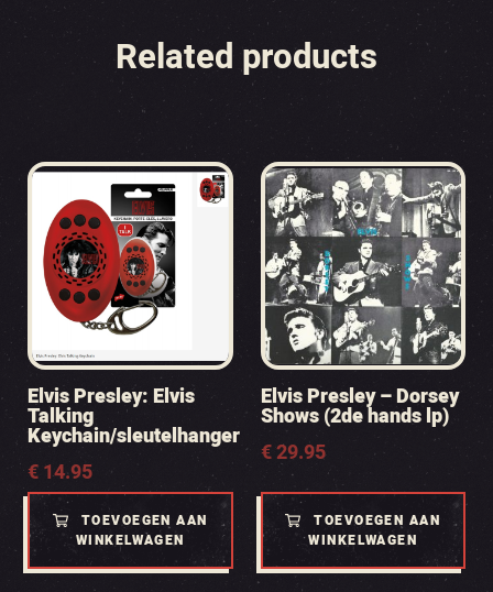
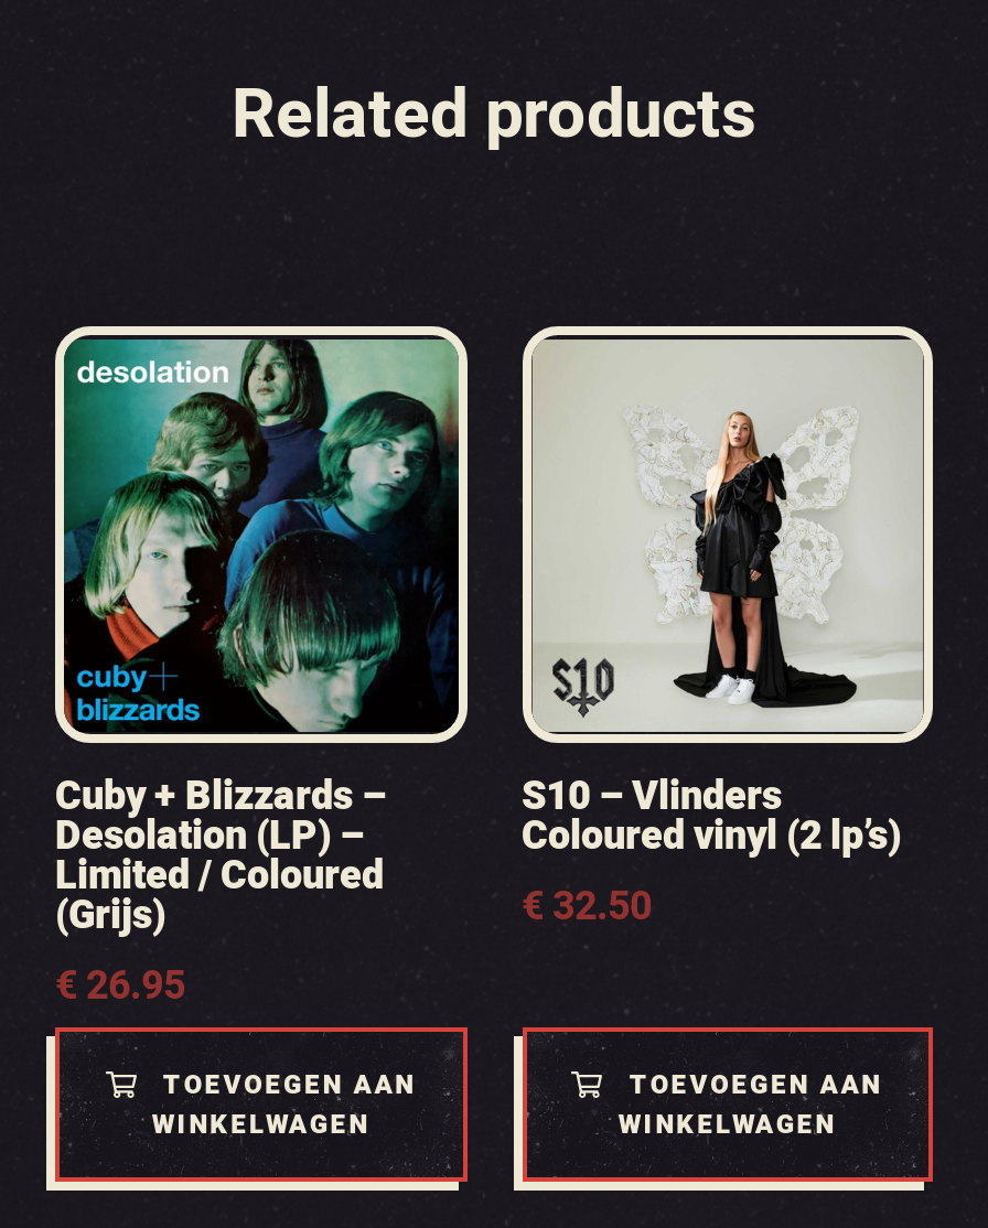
- [image]
- Elvis Presley: Elvis
- Talking
- Keychain/sleutelhanger
- €14.95
+ [image]
+ Cuby + Blizzards –
+ Desolation (LP) –
+ Limited / Coloured
+ (Grijs)
+ €26.95

- [image]
- Elvis Presley – Dorsey
- Shows (2de hands lp)
- €29.95
+ [image]
+ S10 – Vlinders
+ Coloured vinyl (2 lp’s)
+ €32.50
